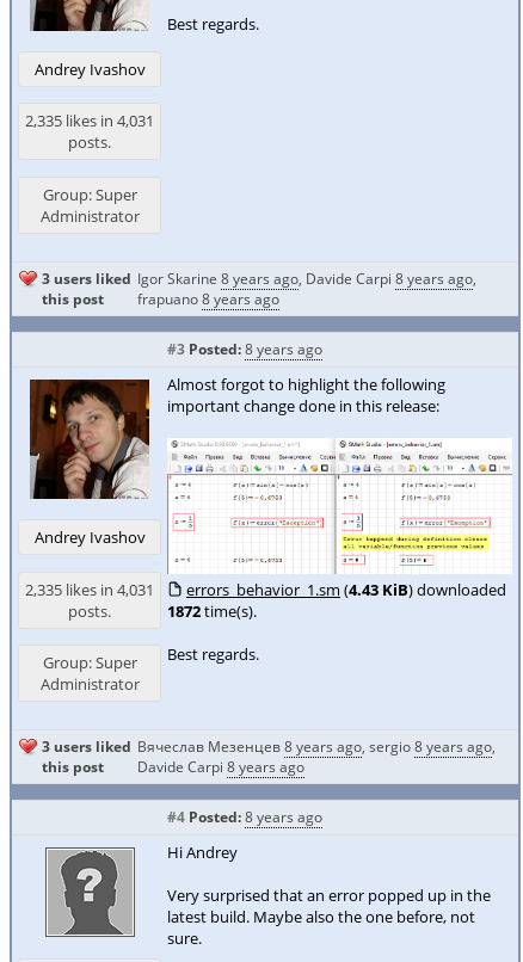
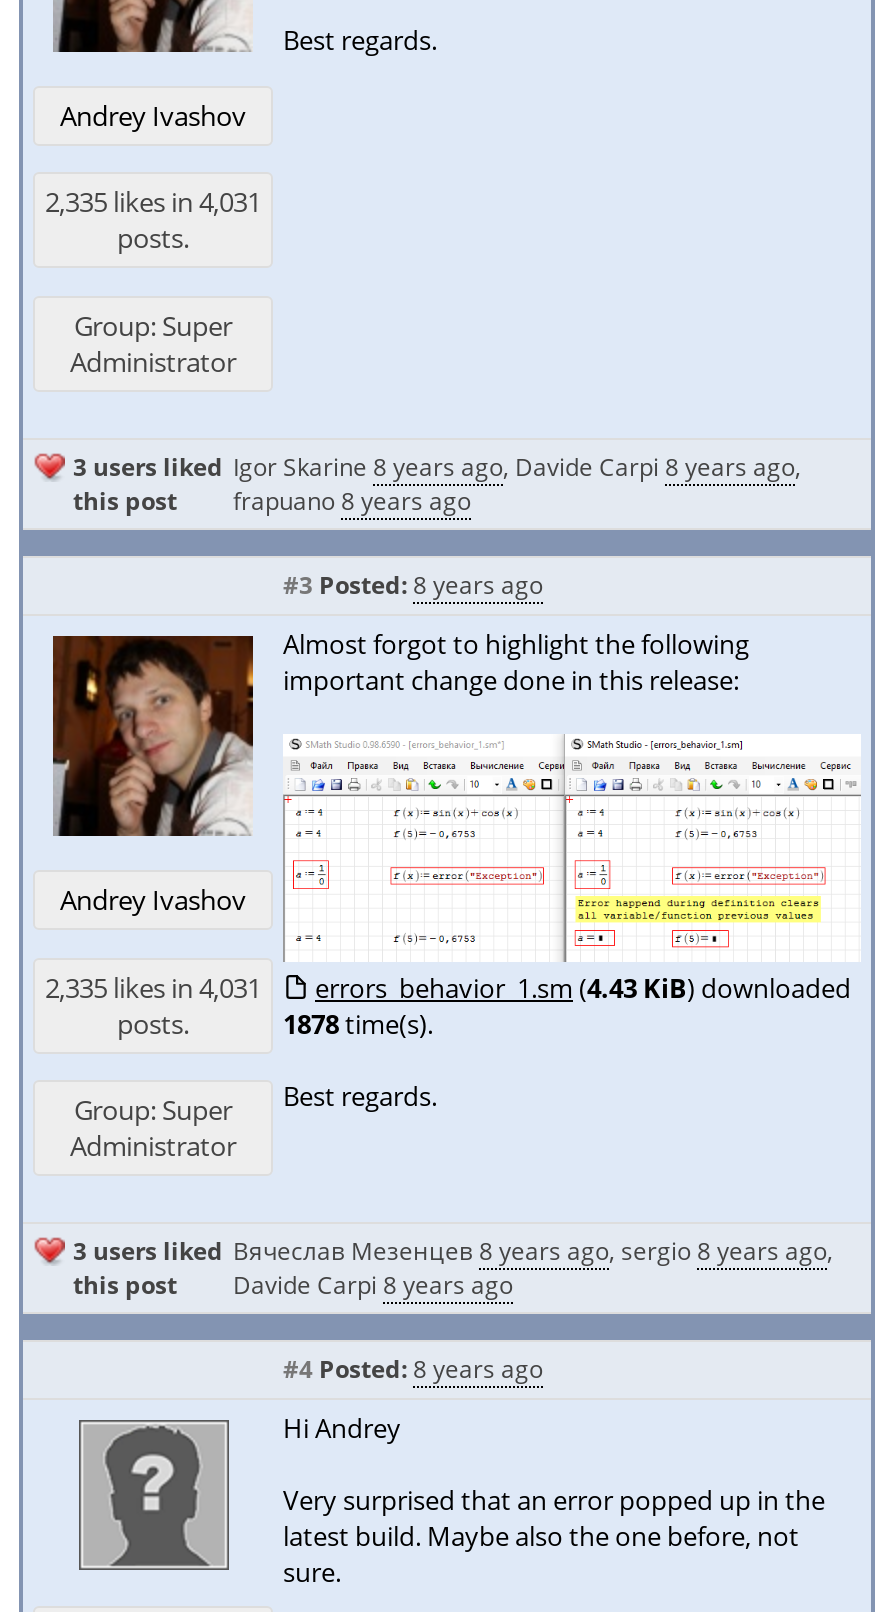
- 1872time(s).
+ 1878time(s).
